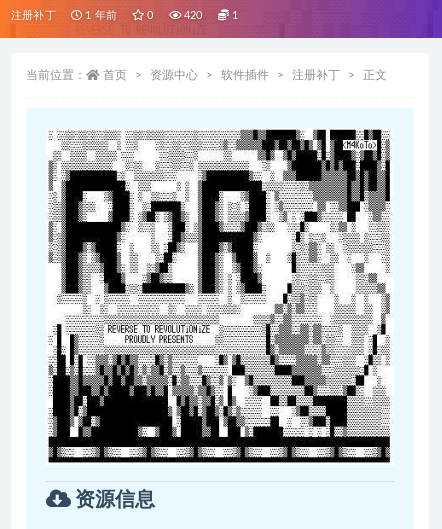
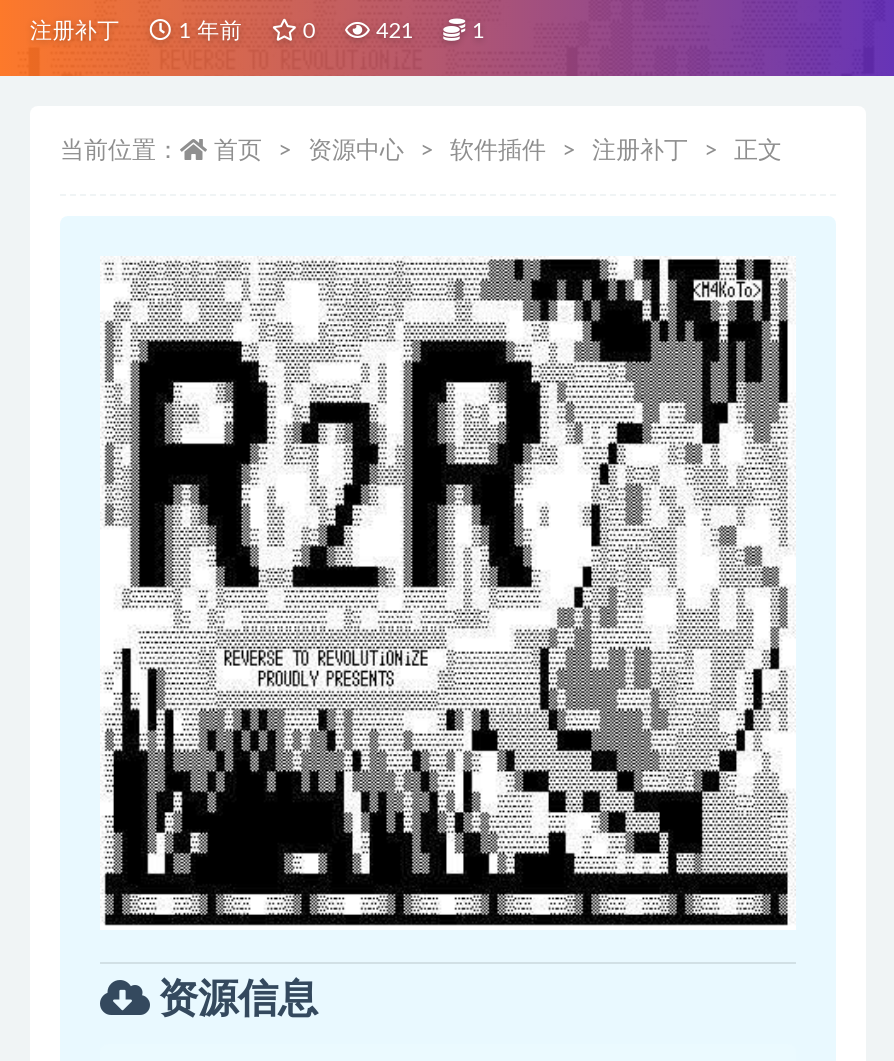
- 420
+ 421
